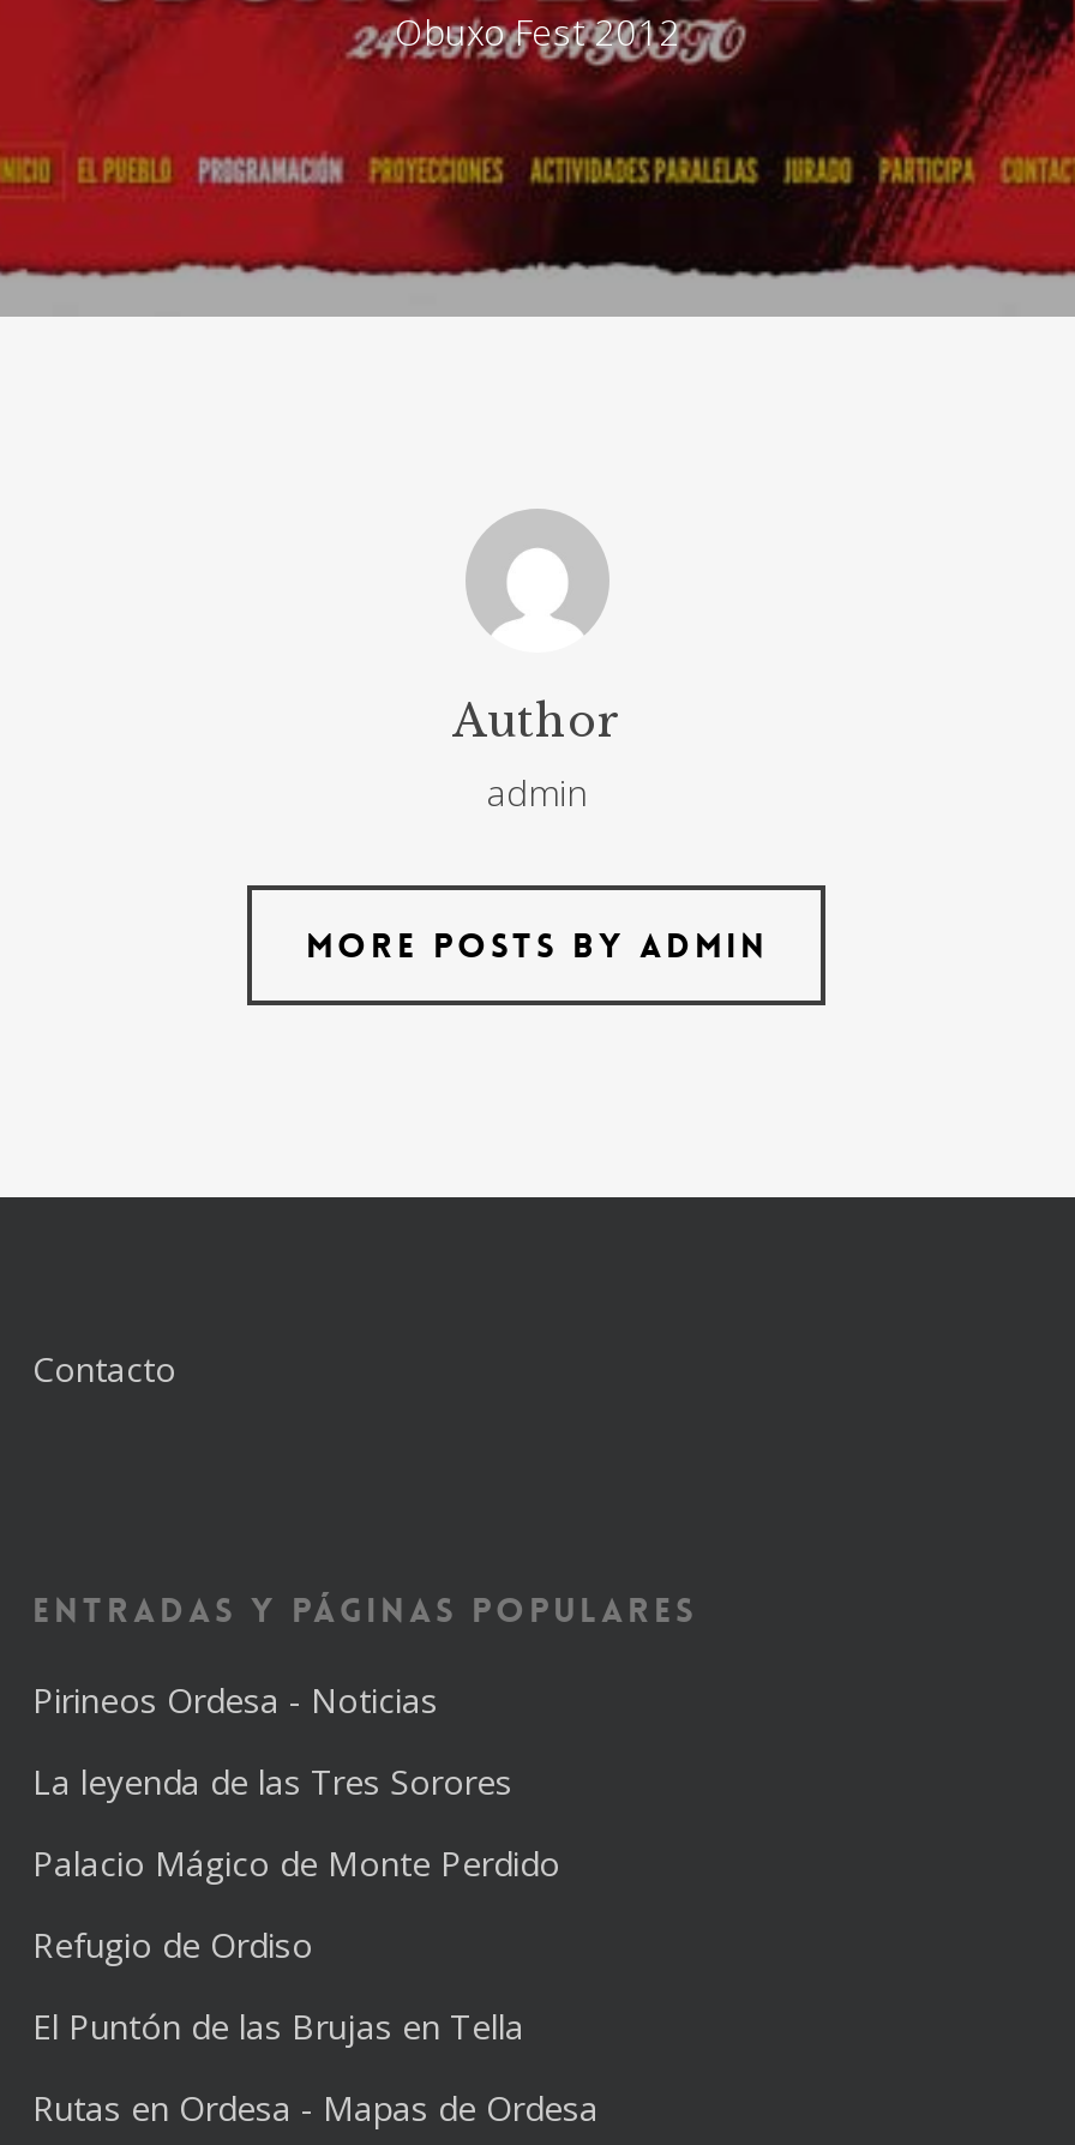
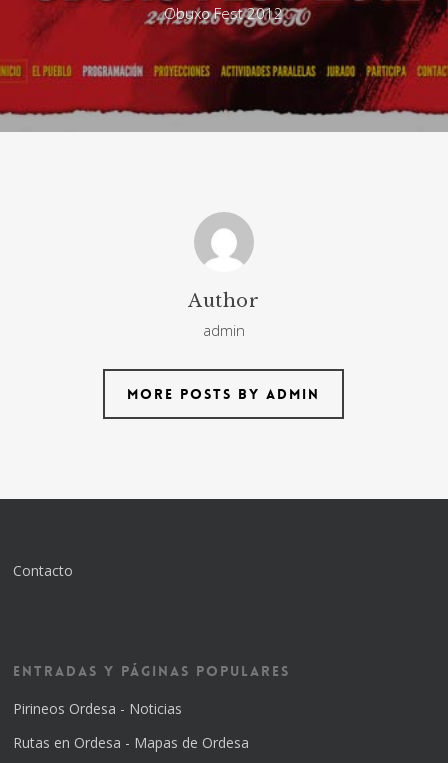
- La leyenda de las Tres Sorores
- Palacio Mágico de Monte Perdido
- Refugio de Ordiso
- El Puntón de las Brujas en Tella
